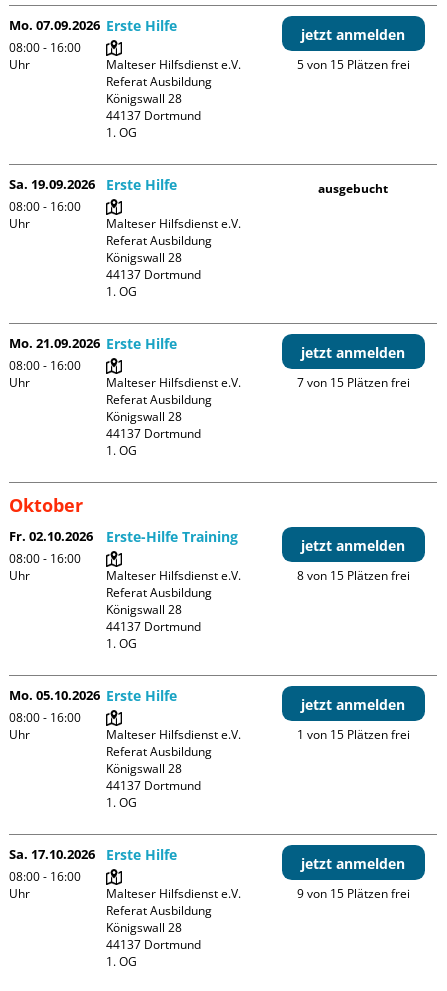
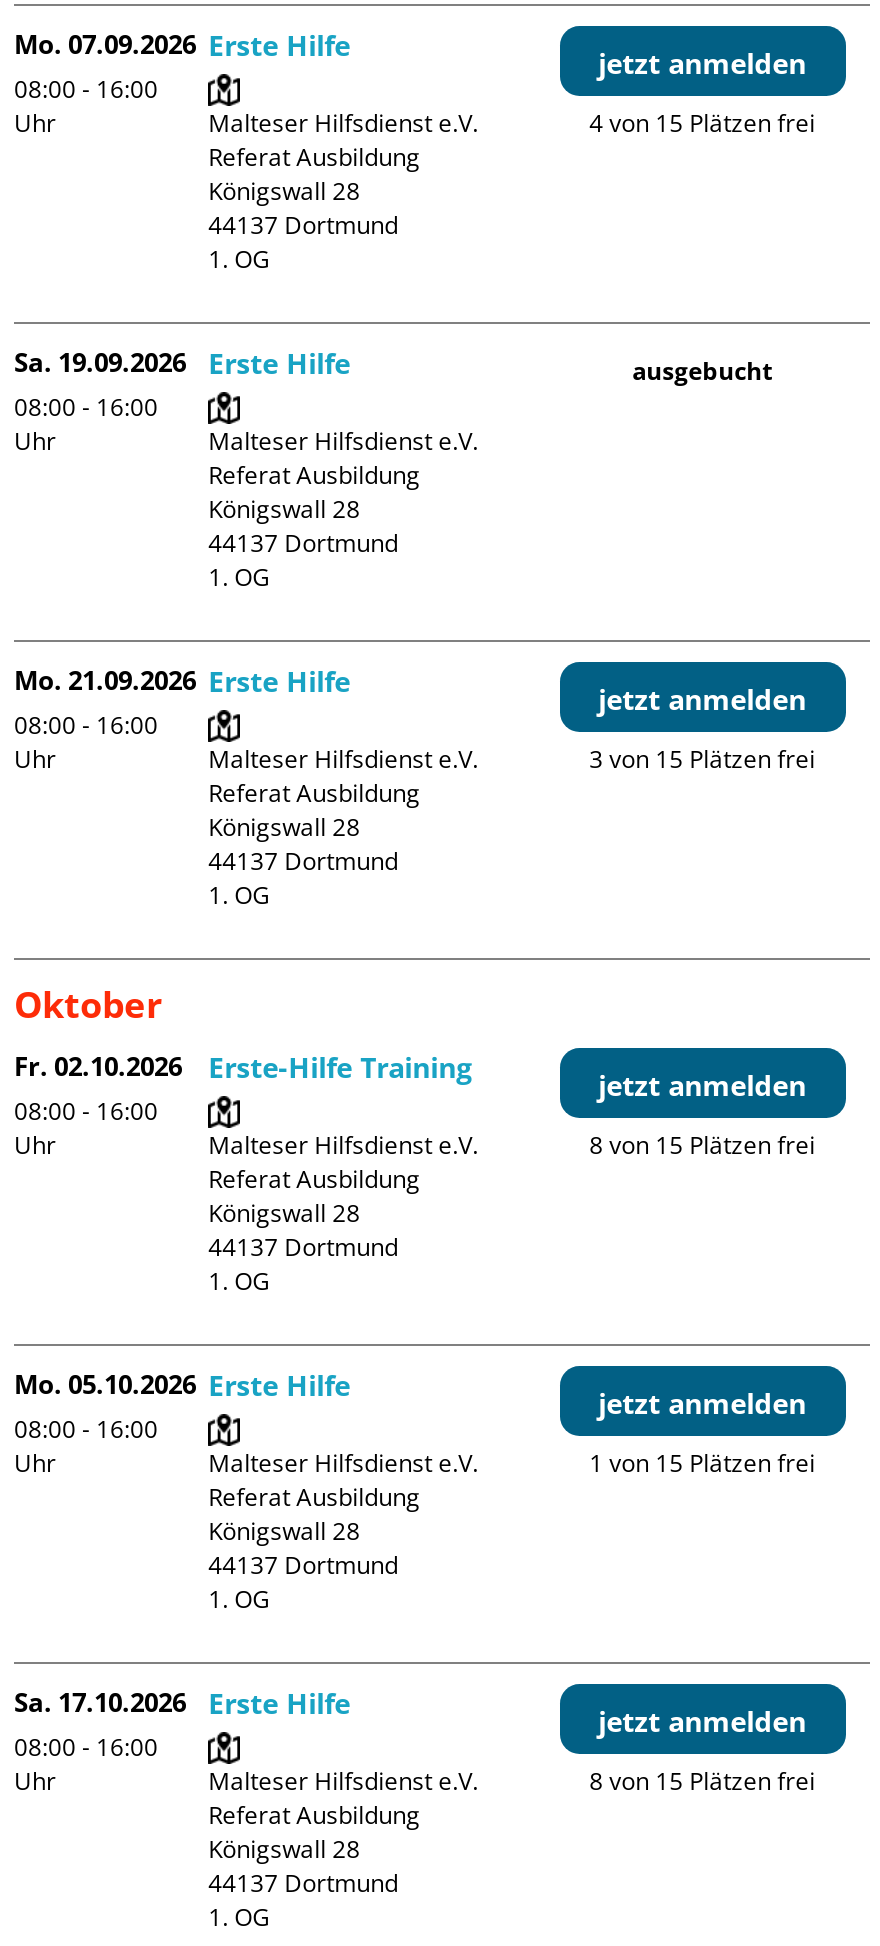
- 5 von 15 Plätzen frei
+ 4 von 15 Plätzen frei

- 7 von 15 Plätzen frei
+ 3 von 15 Plätzen frei

- 9 von 15 Plätzen frei
+ 8 von 15 Plätzen frei
